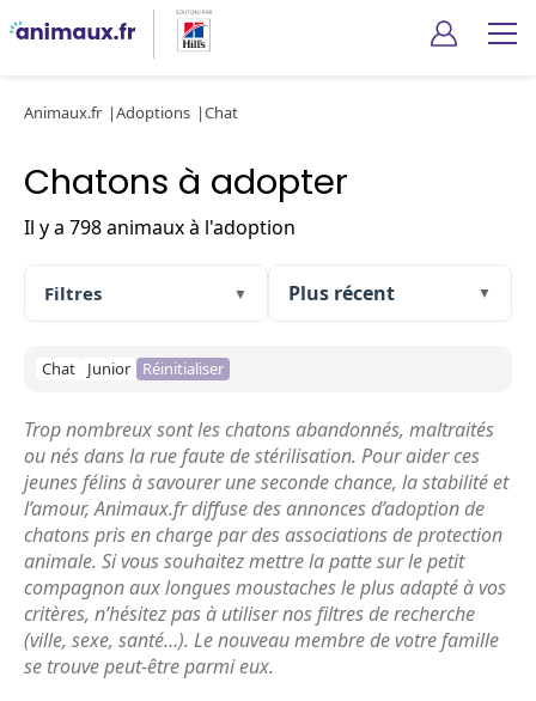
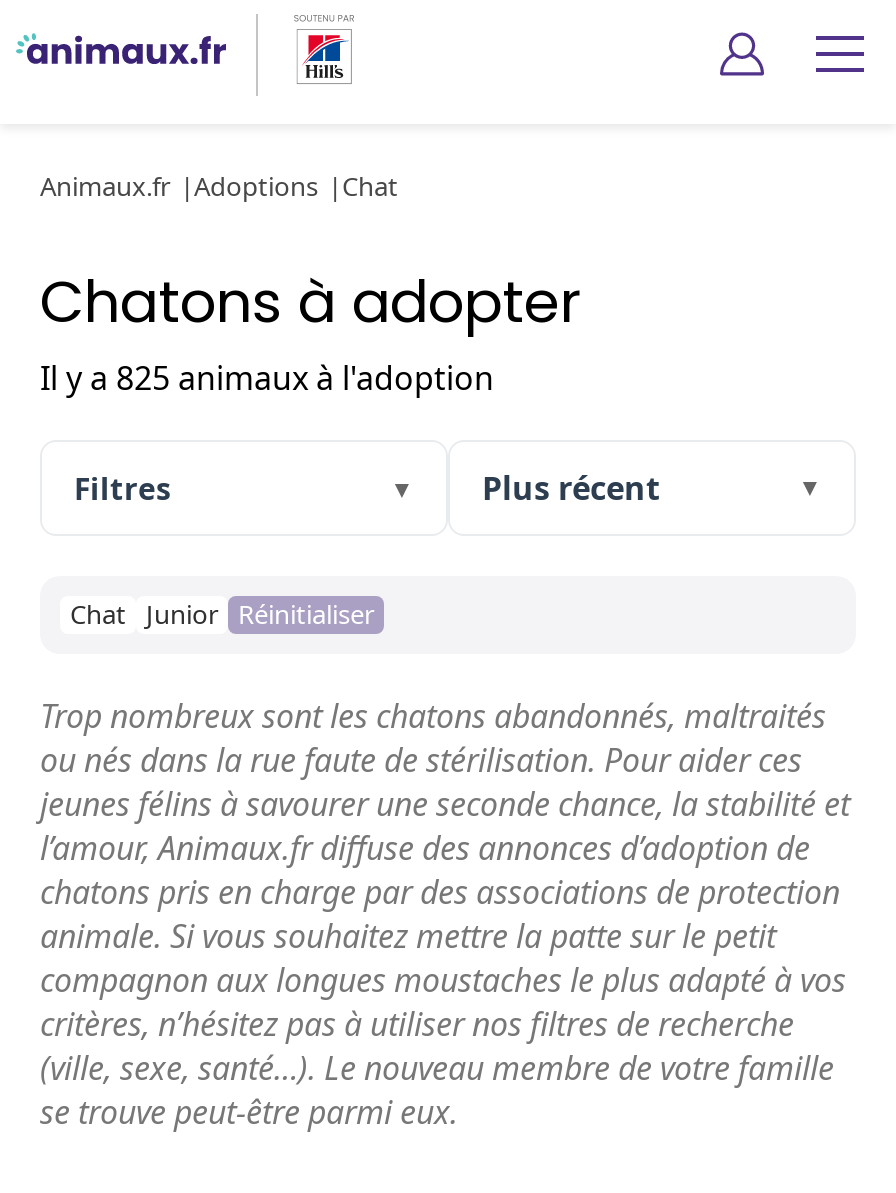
- Il y a 798 animaux à l'adoption
+ Il y a 825 animaux à l'adoption
